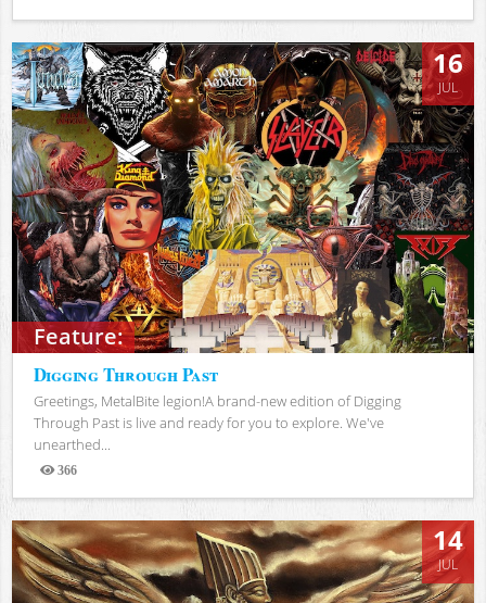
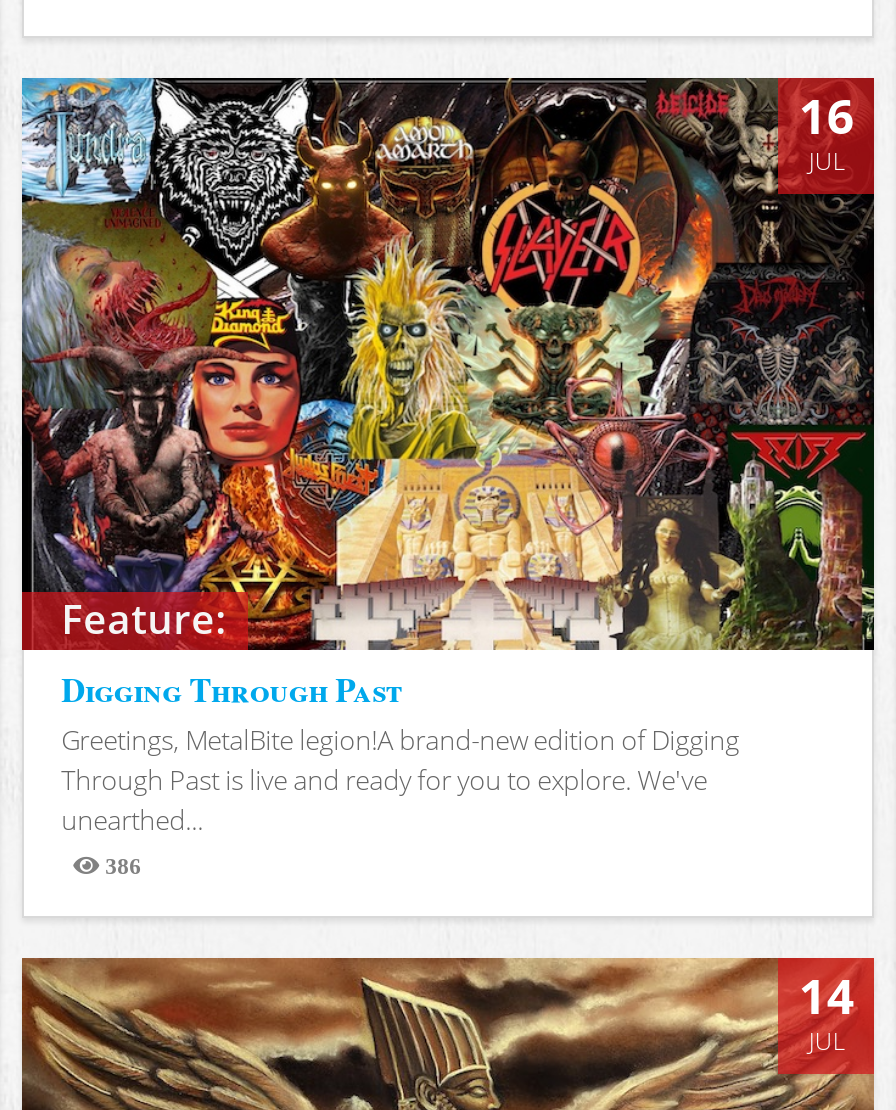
- 366
+ 386
